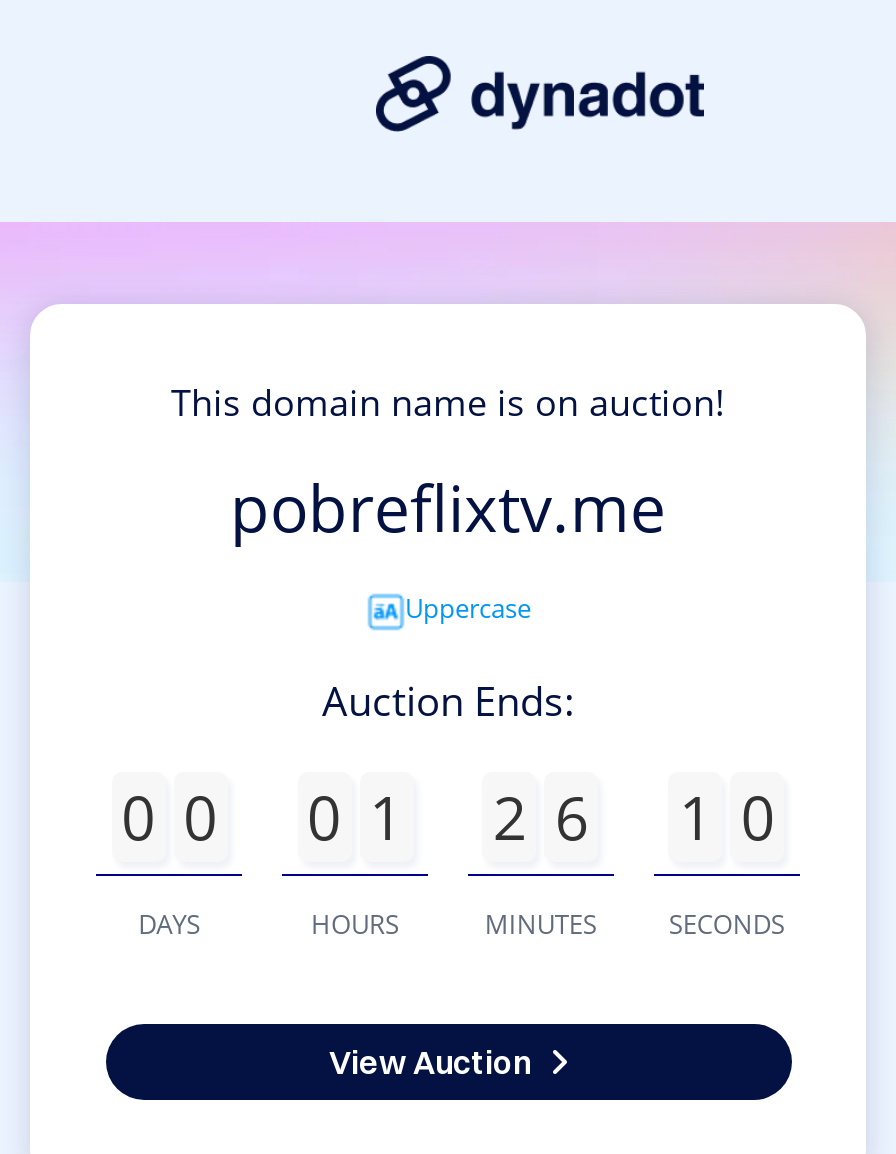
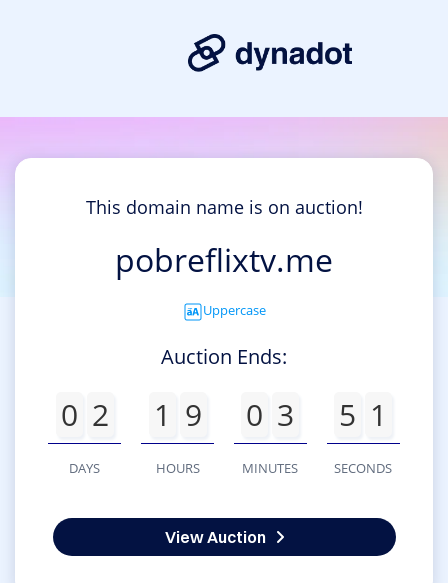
- 0 0
+ 0 2

- 0 1
+ 1 9

- 2 6
+ 0 3

- 1 0
+ 5 1
